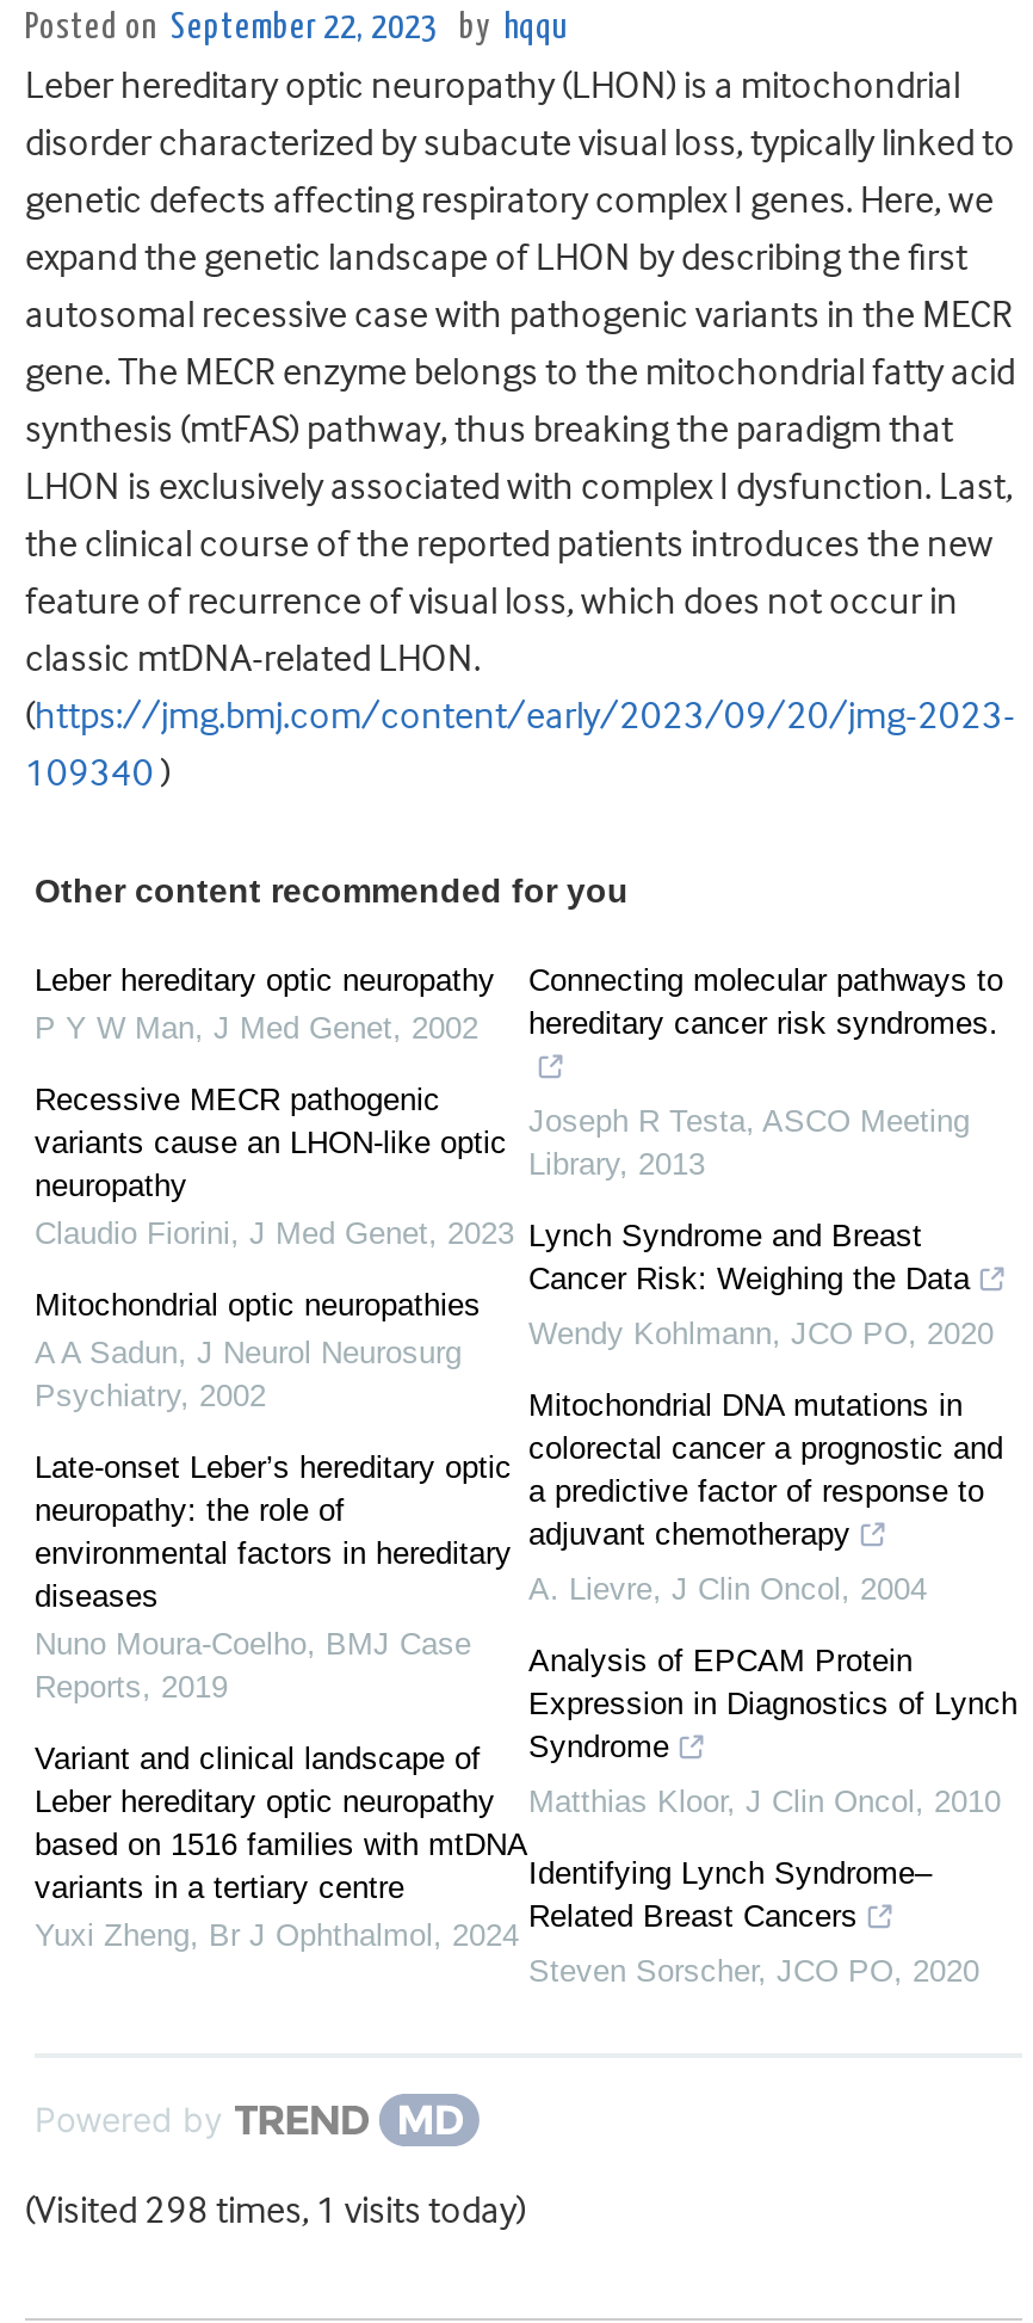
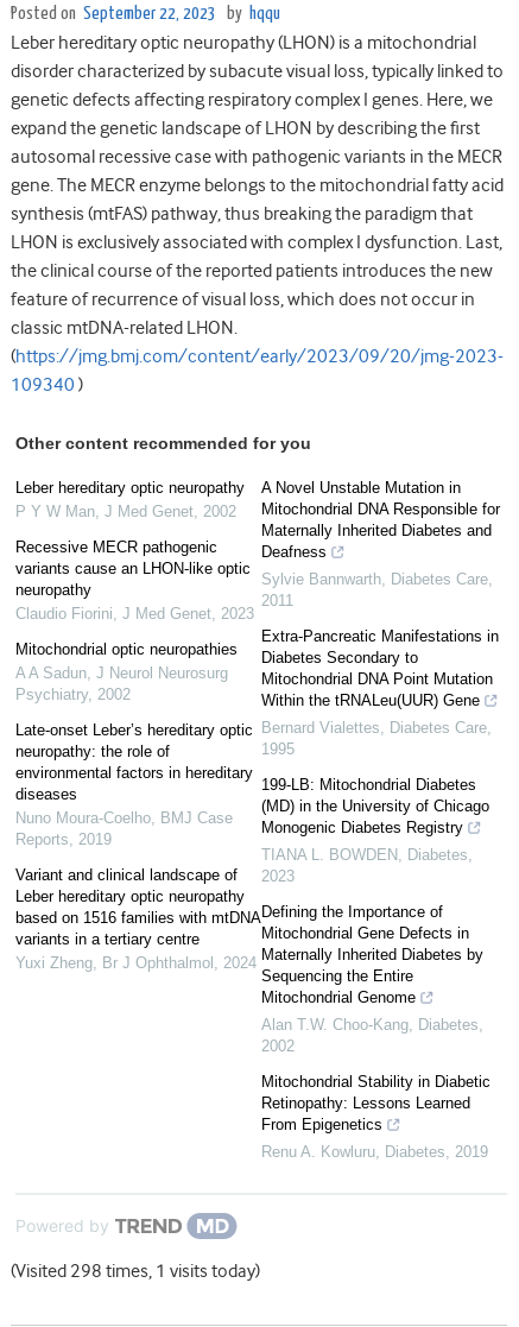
- Connecting molecular pathways to
- hereditary cancer risk syndromes.
+ A Novel Unstable Mutation in
+ Mitochondrial DNA Responsible for
+ Maternally Inherited Diabetes and
+ Deafness

- Joseph R Testa, ASCO Meeting
- Library, 2013
+ Sylvie Bannwarth, Diabetes Care,
+ 2011

- Lynch Syndrome and Breast
- Cancer Risk: Weighing the Data
+ Extra-Pancreatic Manifestations in
+ Diabetes Secondary to
+ Mitochondrial DNA Point Mutation
+ Within the tRNALeu(UUR) Gene

- Wendy Kohlmann, JCO PO, 2020
+ Bernard Vialettes, Diabetes Care,
+ 1995

- Mitochondrial DNA mutations in
- colorectal cancer a prognostic and
- a predictive factor of response to
- adjuvant chemotherapy
+ 199-LB: Mitochondrial Diabetes
+ (MD) in the University of Chicago
+ Monogenic Diabetes Registry

- A. Lievre, J Clin Oncol, 2004
+ TIANA L. BOWDEN, Diabetes,
+ 2023

- Analysis of EPCAM Protein
- Expression in Diagnostics of Lynch
- Syndrome
+ Defining the Importance of
+ Mitochondrial Gene Defects in
+ Maternally Inherited Diabetes by
+ Sequencing the Entire
+ Mitochondrial Genome

- Matthias Kloor, J Clin Oncol, 2010
+ Alan T.W. Choo-Kang, Diabetes,
+ 2002

- Identifying Lynch Syndrome–
- Related Breast Cancers
+ Mitochondrial Stability in Diabetic
+ Retinopathy: Lessons Learned
+ From Epigenetics

- Steven Sorscher, JCO PO, 2020
+ Renu A. Kowluru, Diabetes, 2019
